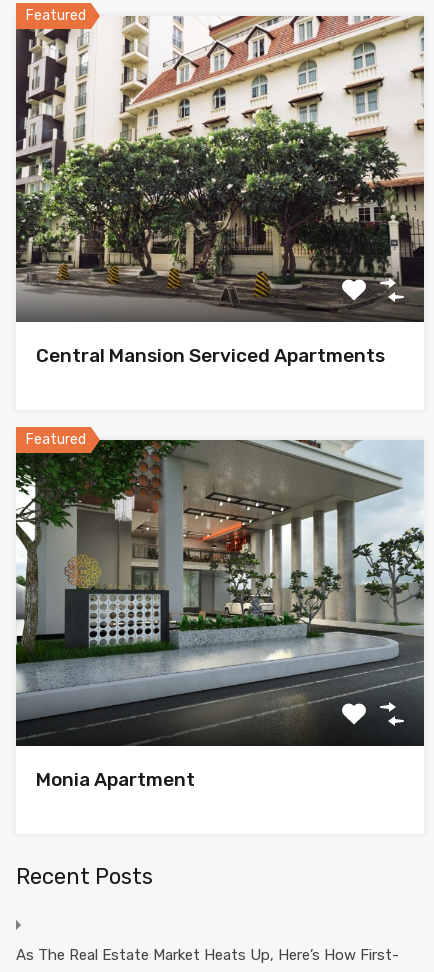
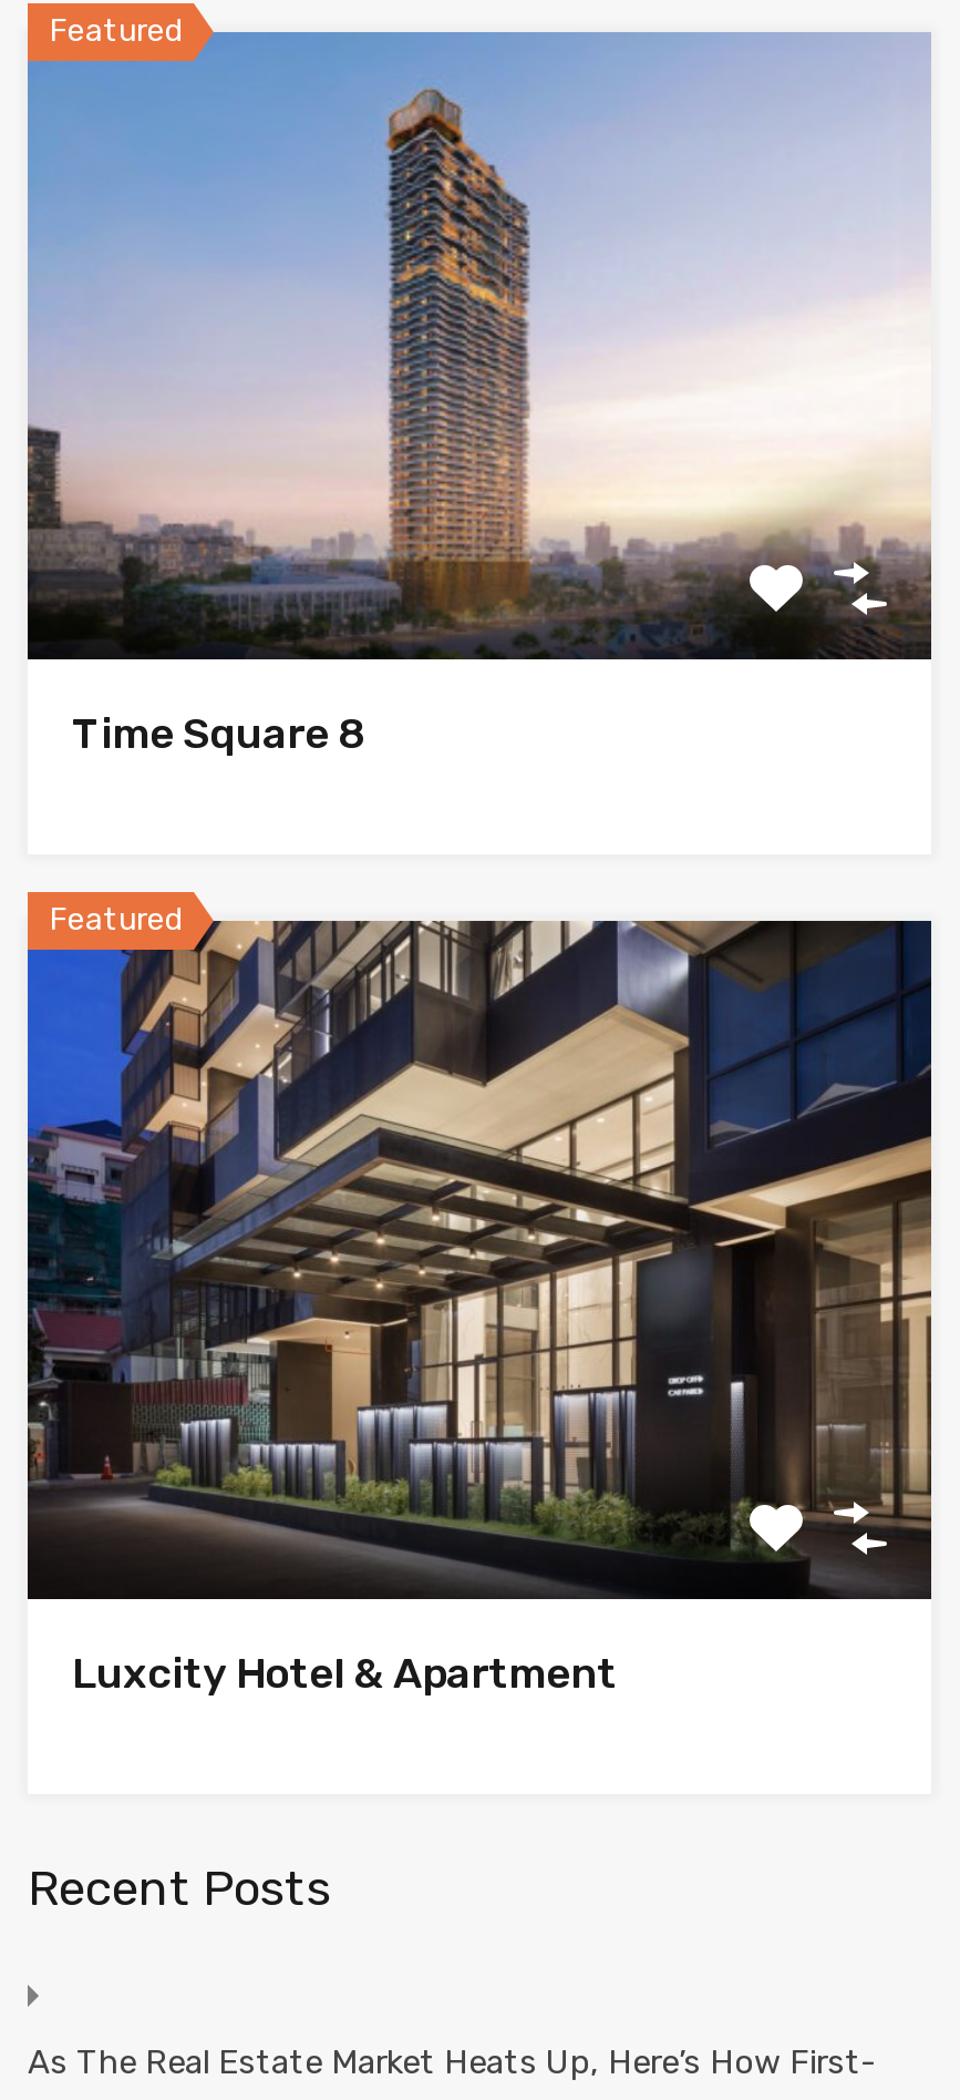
- [image]
- Central Mansion Serviced Apartments
+ [image]
+ Time Square 8

- [image]
- Monia Apartment
+ [image]
+ Luxcity Hotel & Apartment
